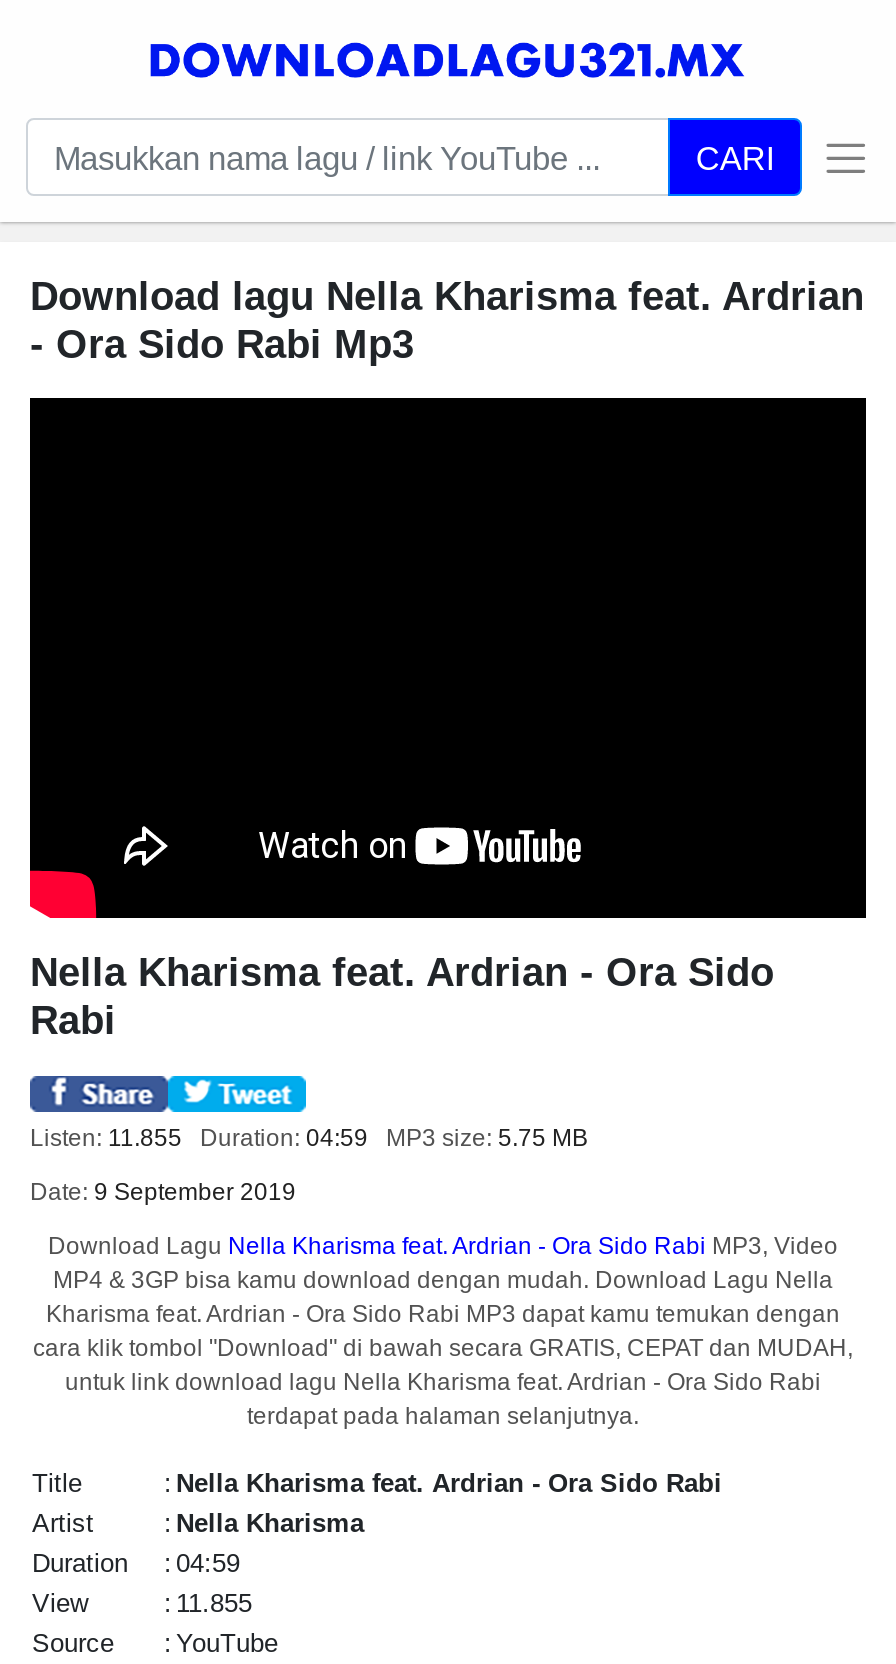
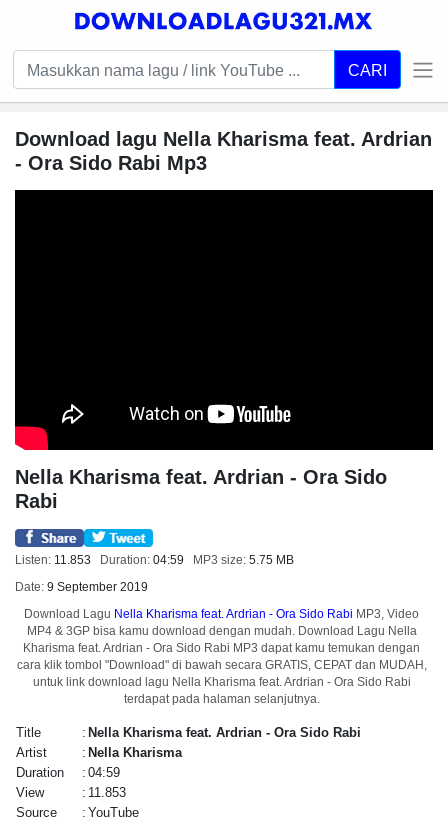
- Listen: 11.855 Duration: 04:59 MP3 size: 5.75 MB
+ Listen: 11.853 Duration: 04:59 MP3 size: 5.75 MB

- : 11.855
+ : 11.853
